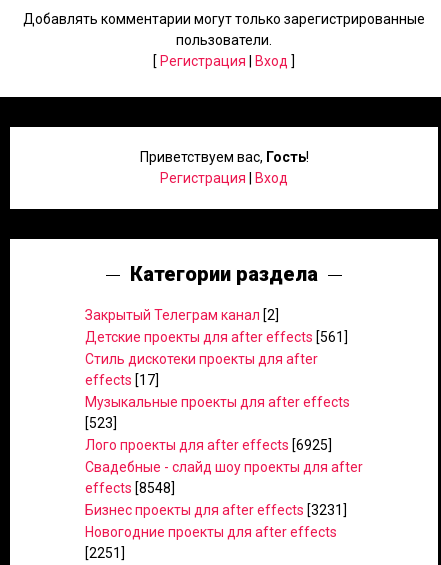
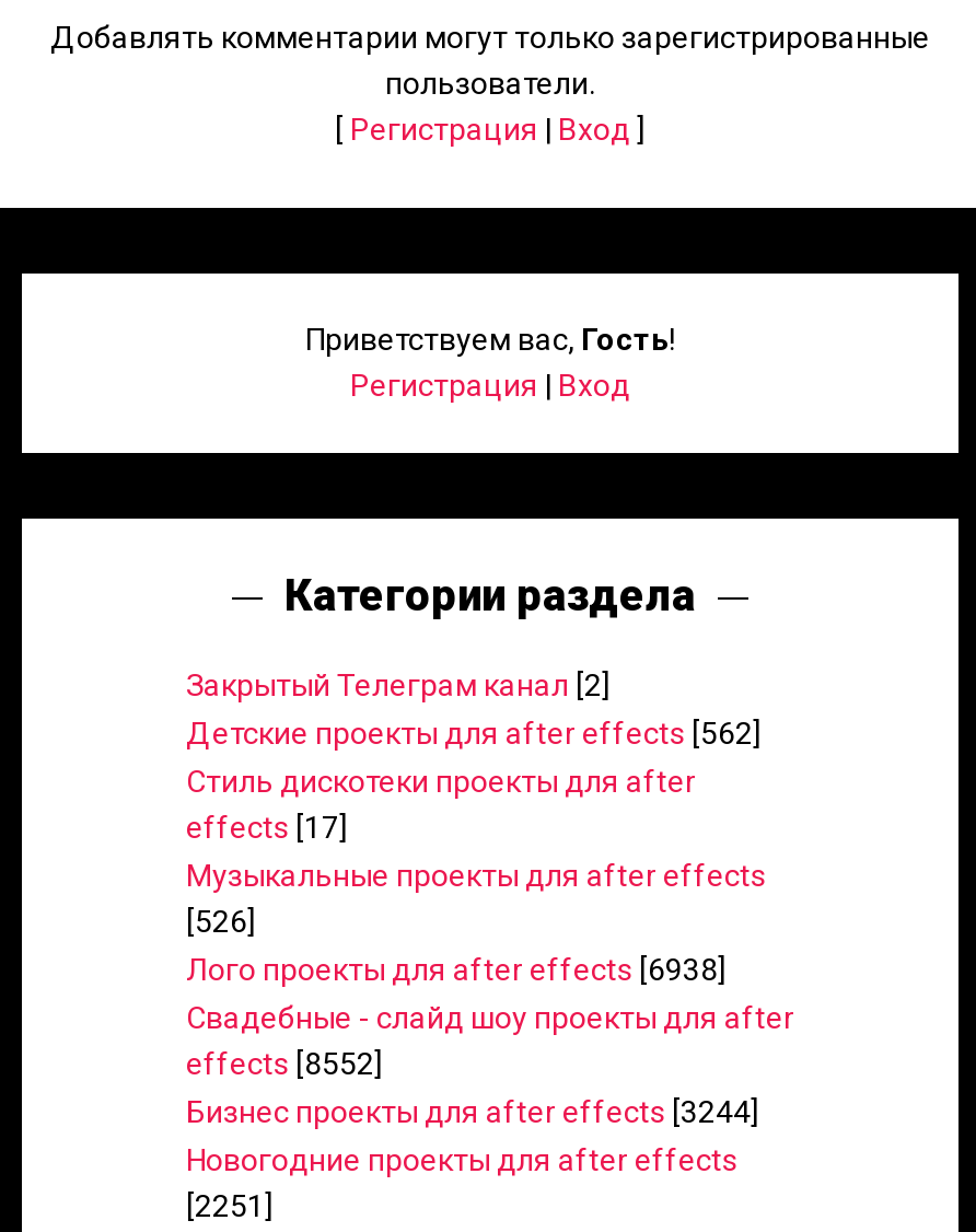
- Детские проекты для after effects [561]
+ Детские проекты для after effects [562]

- [523]
+ [526]

- Лого проекты для after effects [6925]
+ Лого проекты для after effects [6938]

- effects [8548]
+ effects [8552]

- Бизнес проекты для after effects [3231]
+ Бизнес проекты для after effects [3244]
